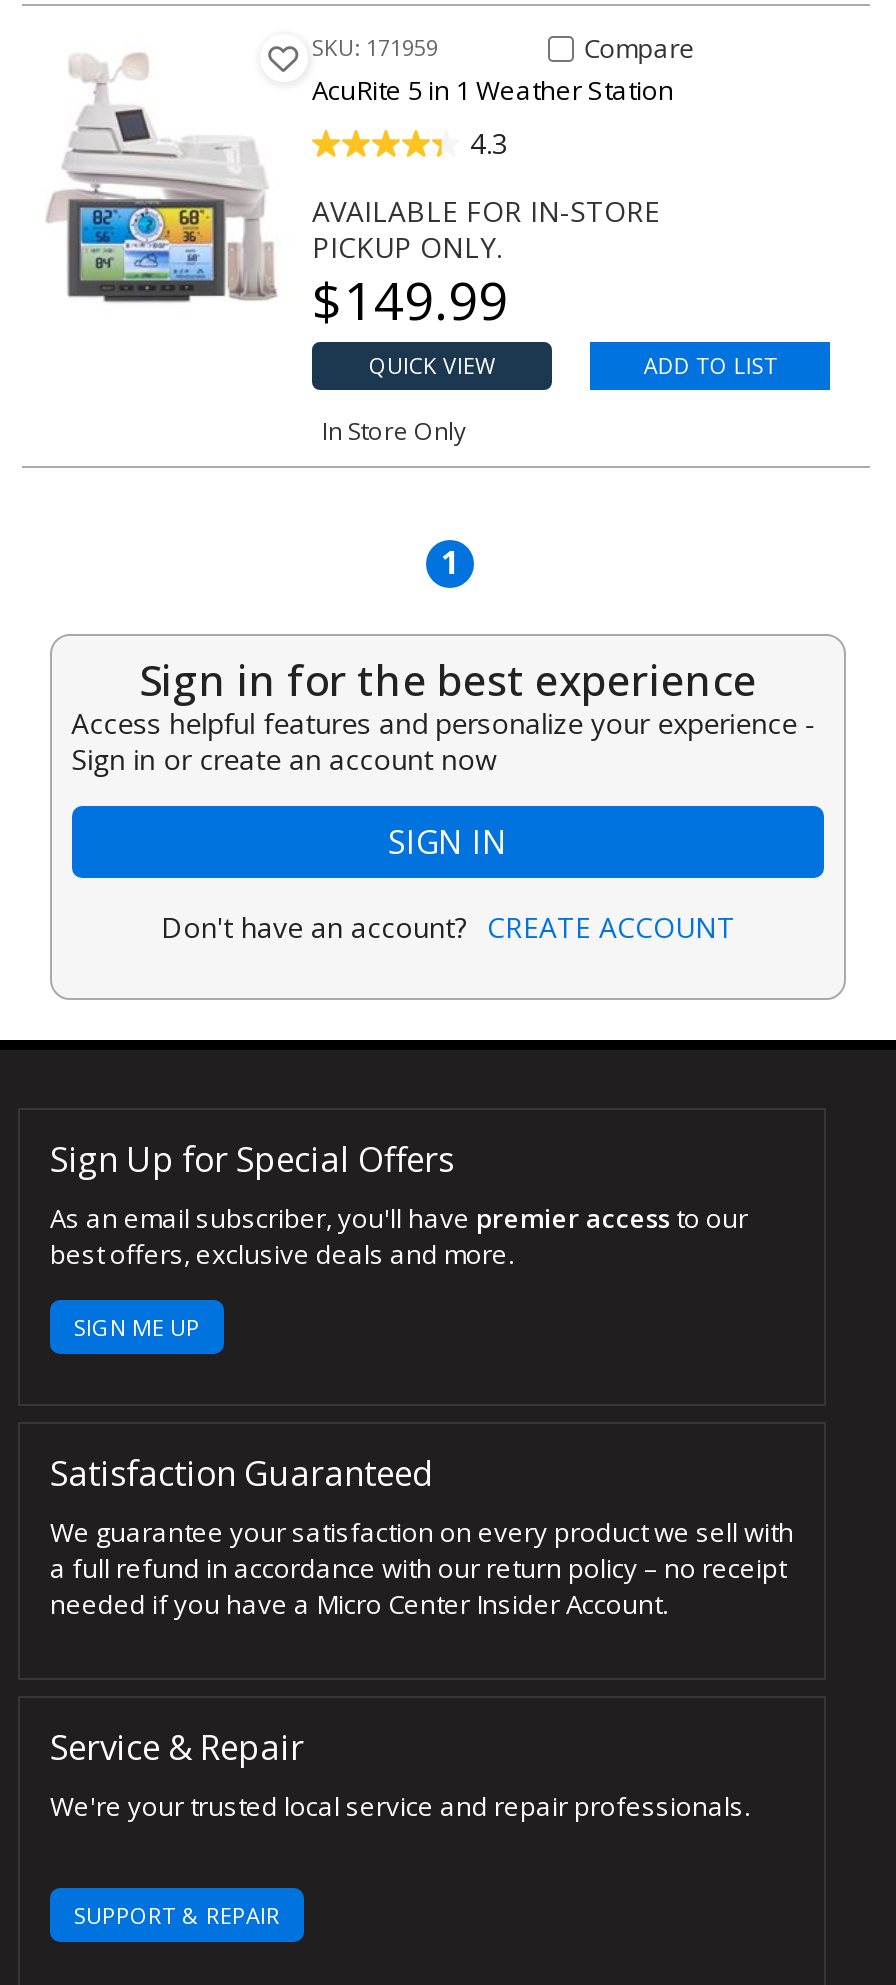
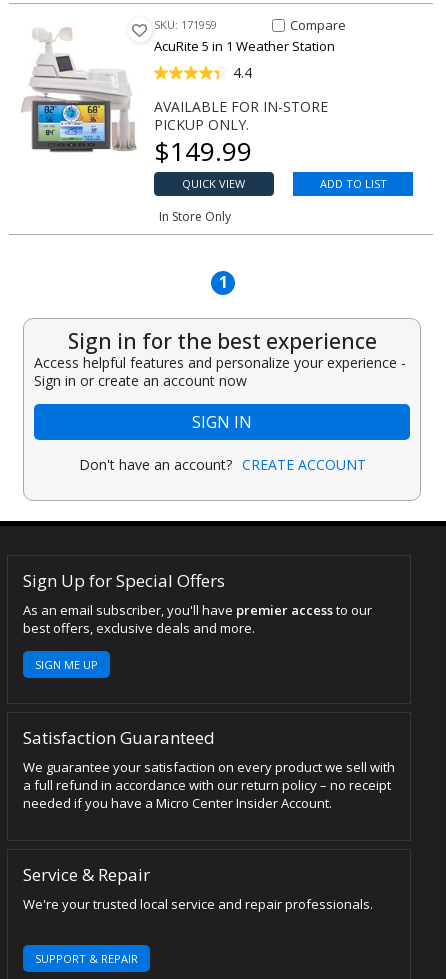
- 4.3
+ 4.4
